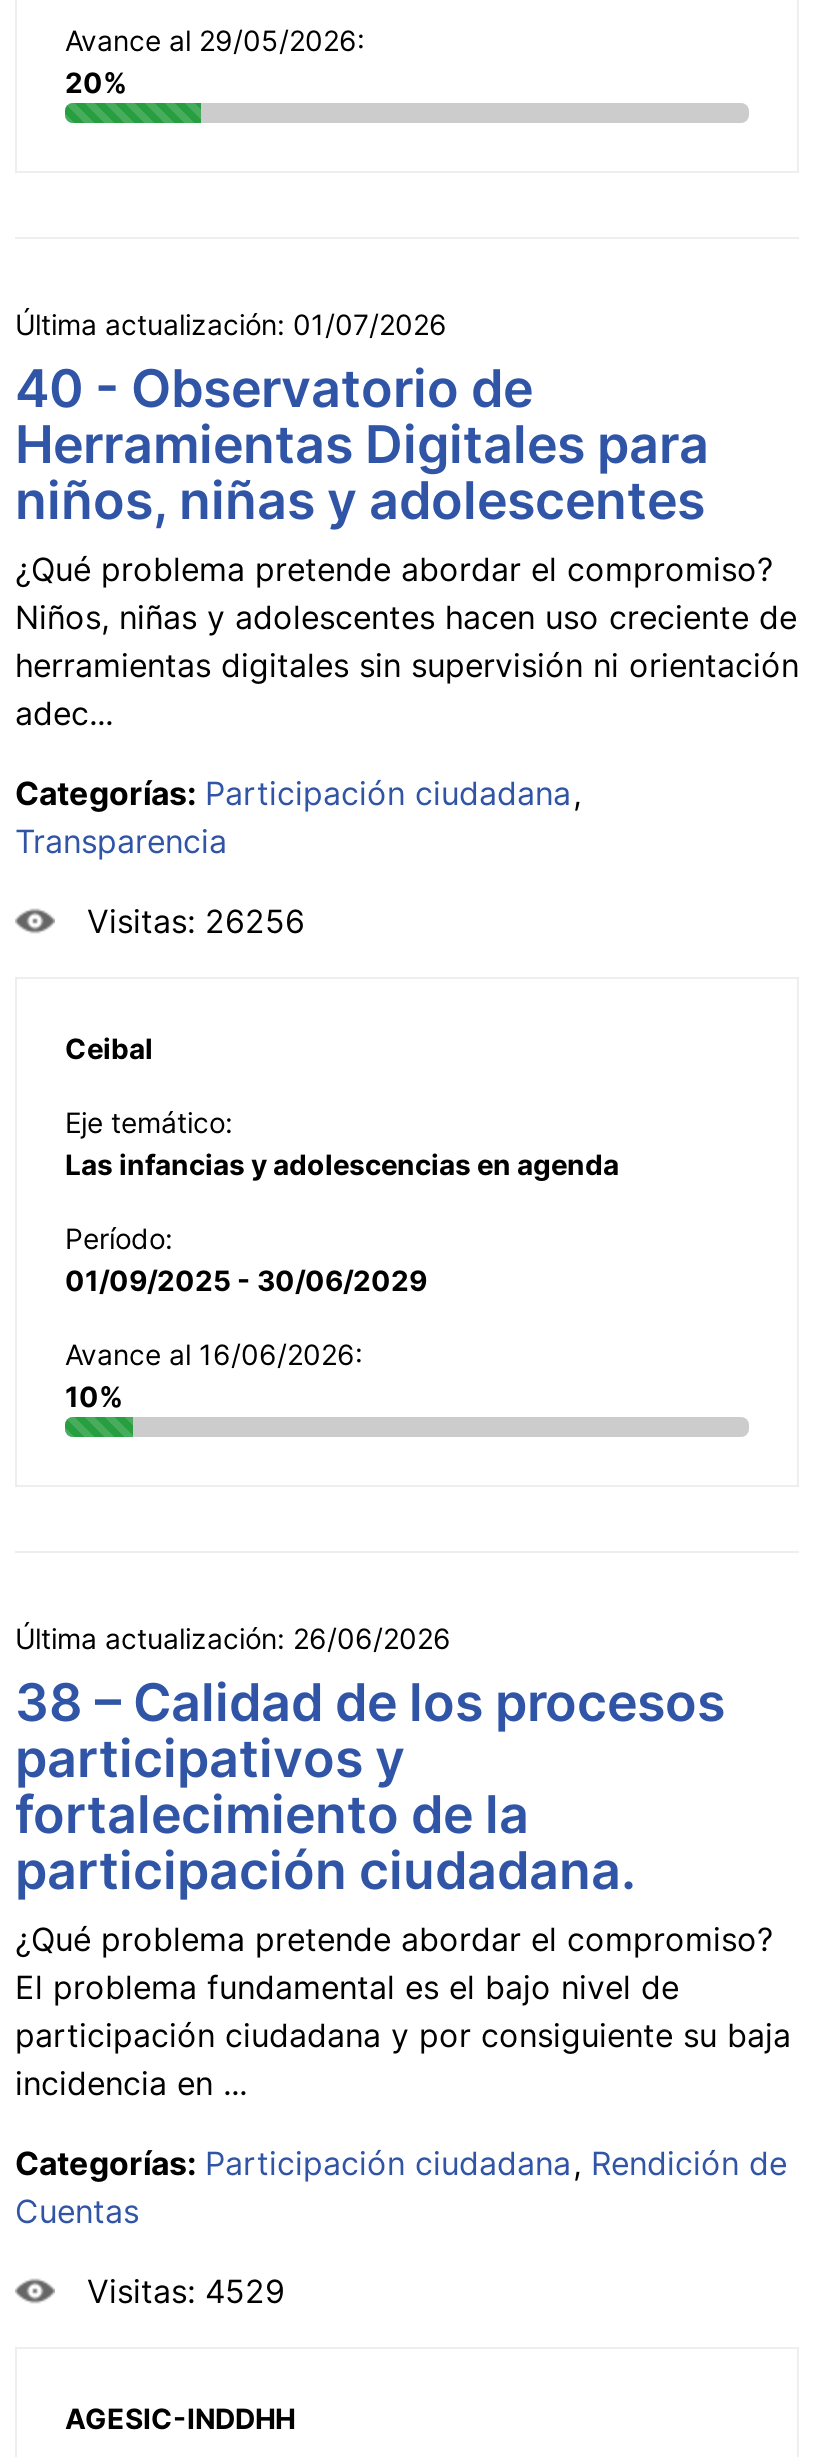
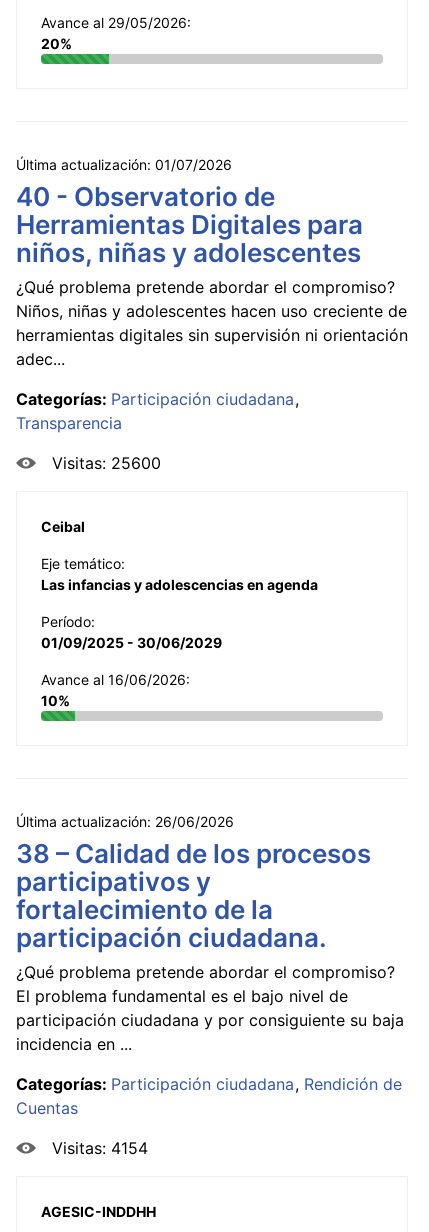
- Visitas: 26256
+ Visitas: 25600

- Visitas: 4529
+ Visitas: 4154
